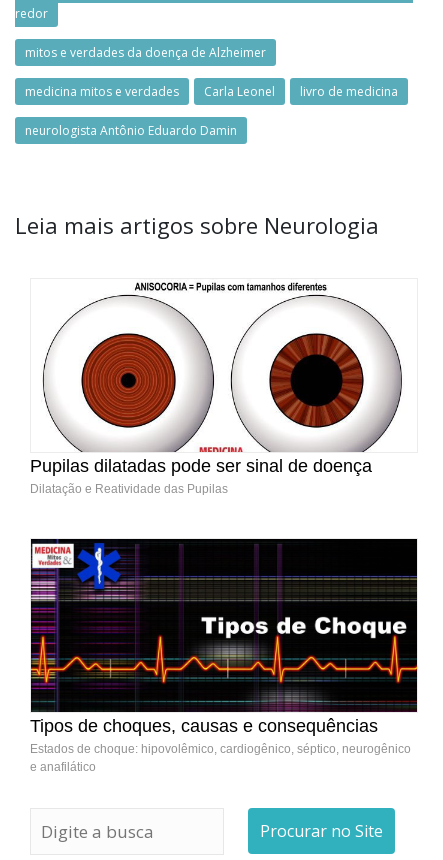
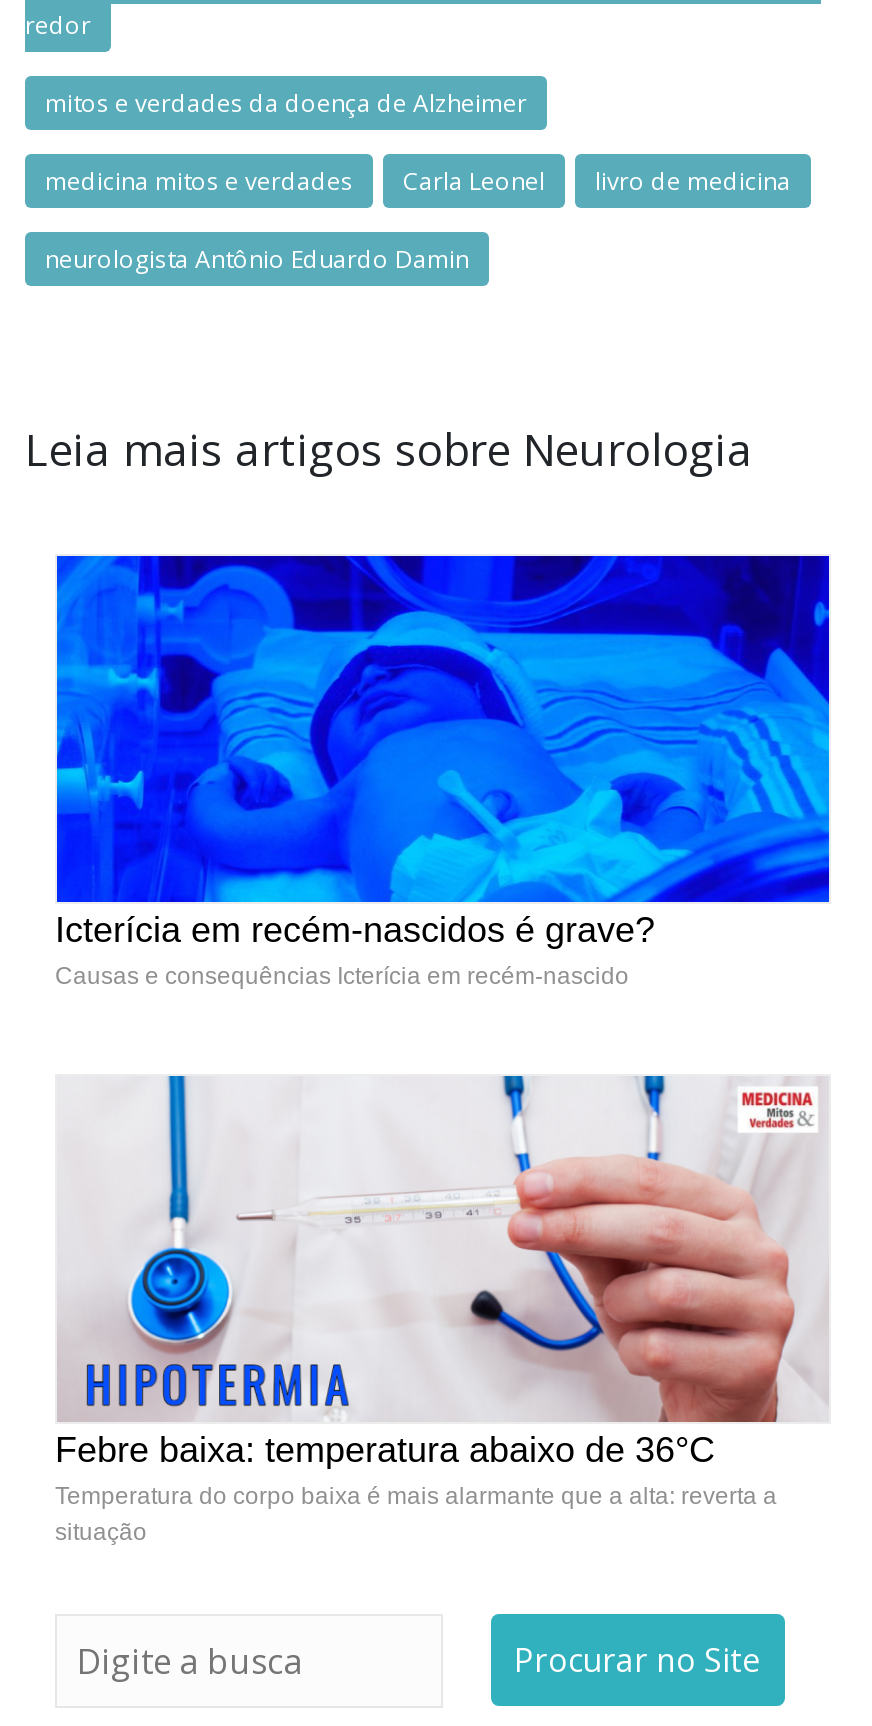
- [image]
- Pupilas dilatadas pode ser sinal de doença
- Dilatação e Reatividade das Pupilas
+ [image]
+ Icterícia em recém-nascidos é grave?
+ Causas e consequências Icterícia em recém-nascido

- [image]
- Tipos de choques, causas e consequências
- Estados de choque: hipovolêmico, cardiogênico, séptico, neurogênico
- e anafilático
+ [image]
+ Febre baixa: temperatura abaixo de 36°C
+ Temperatura do corpo baixa é mais alarmante que a alta: reverta a
+ situação
